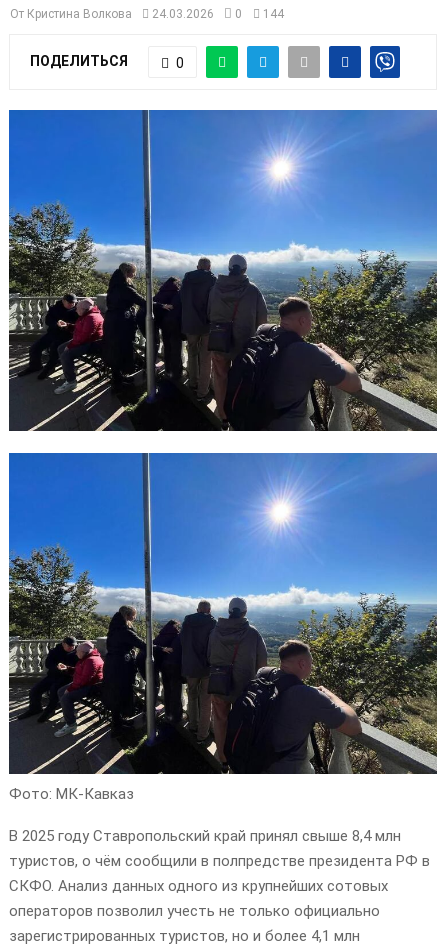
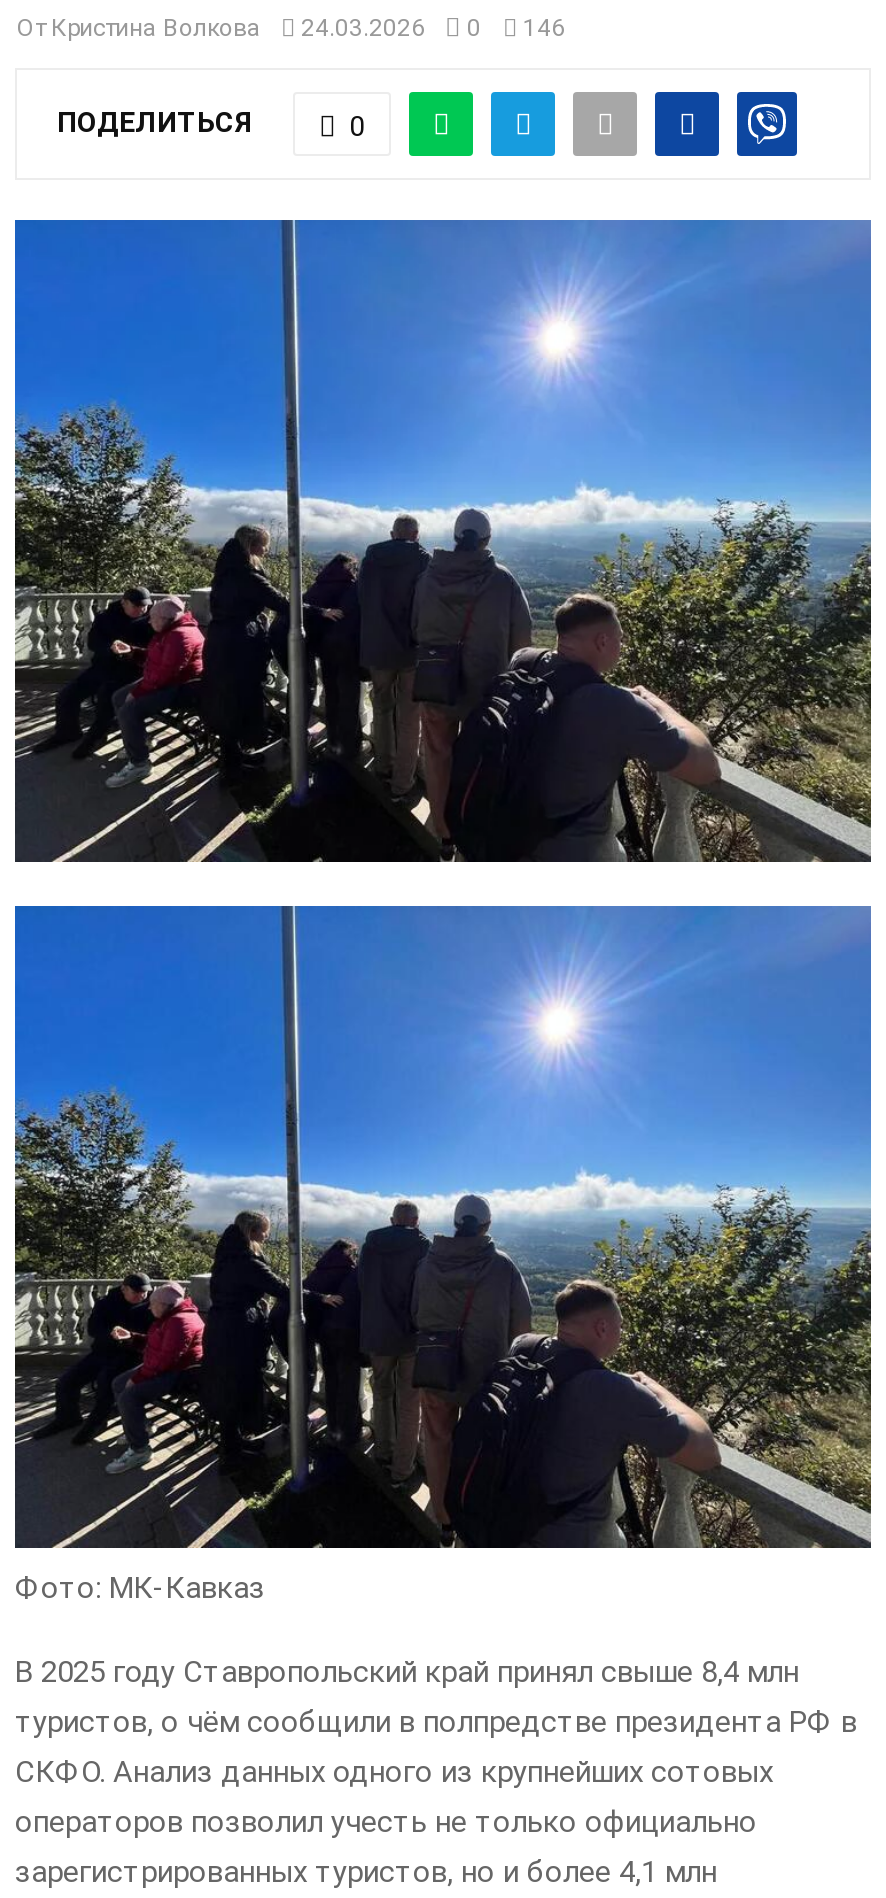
- 144
+ 146
